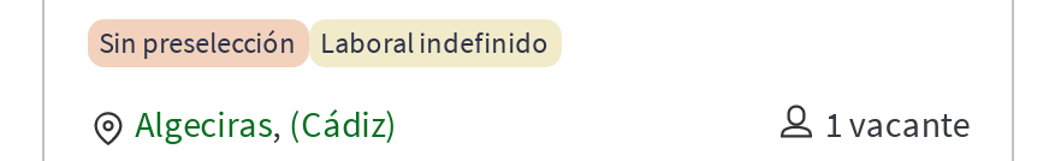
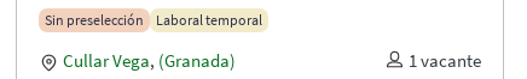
- Laboral indefinido
+ Laboral temporal

- Algeciras, (Cádiz)
+ Cullar Vega, (Granada)
